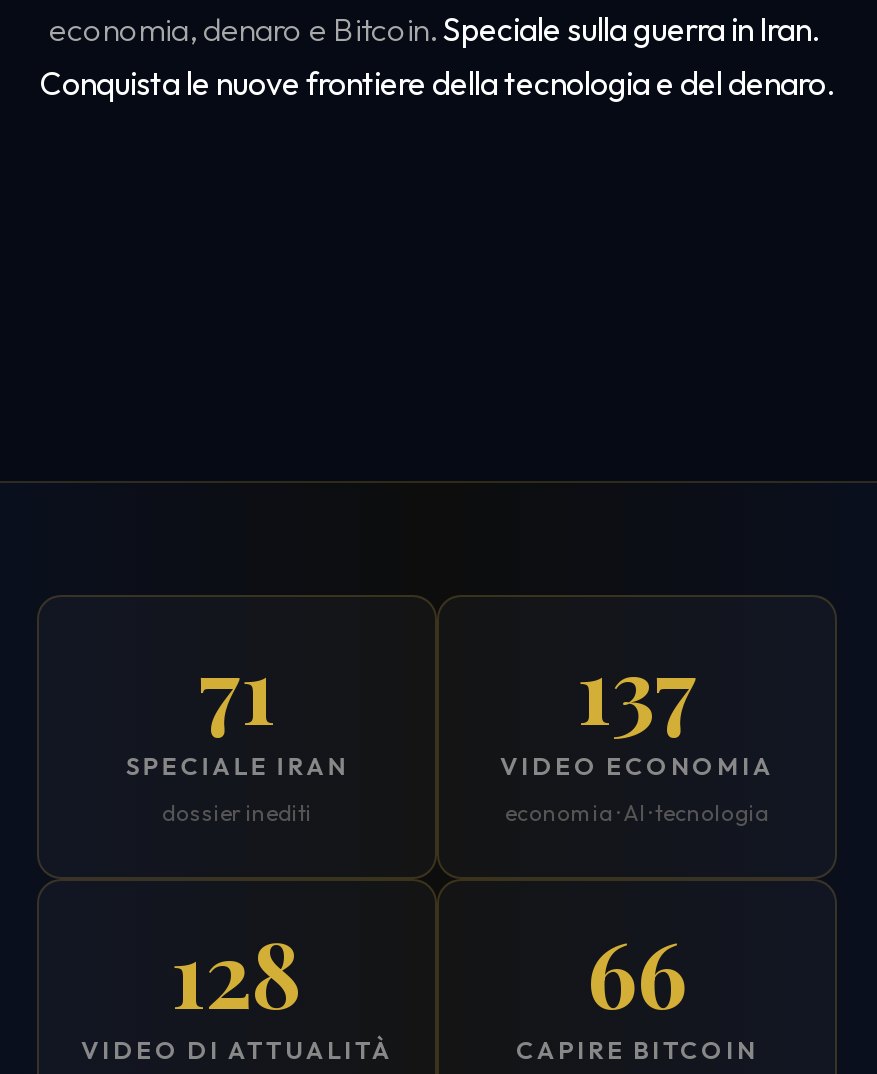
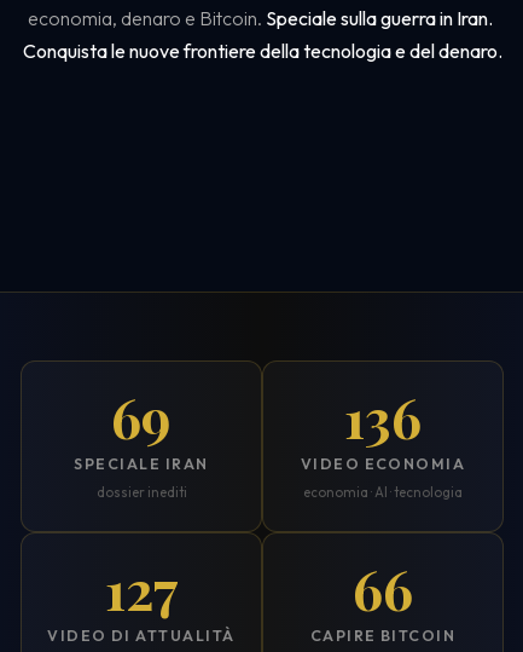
- 71
+ 69

- 137
+ 136

- 128
+ 127
